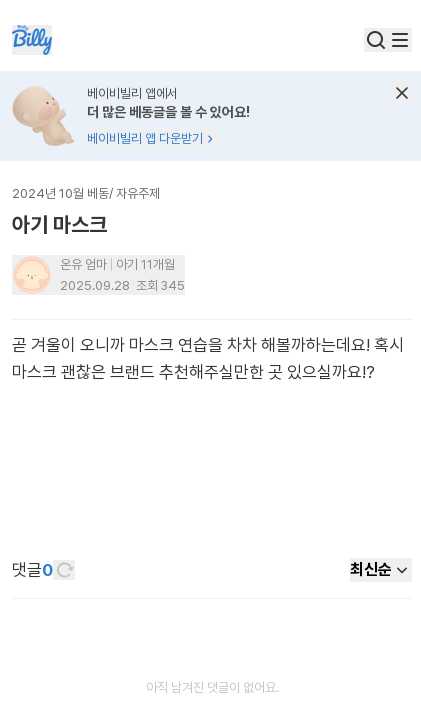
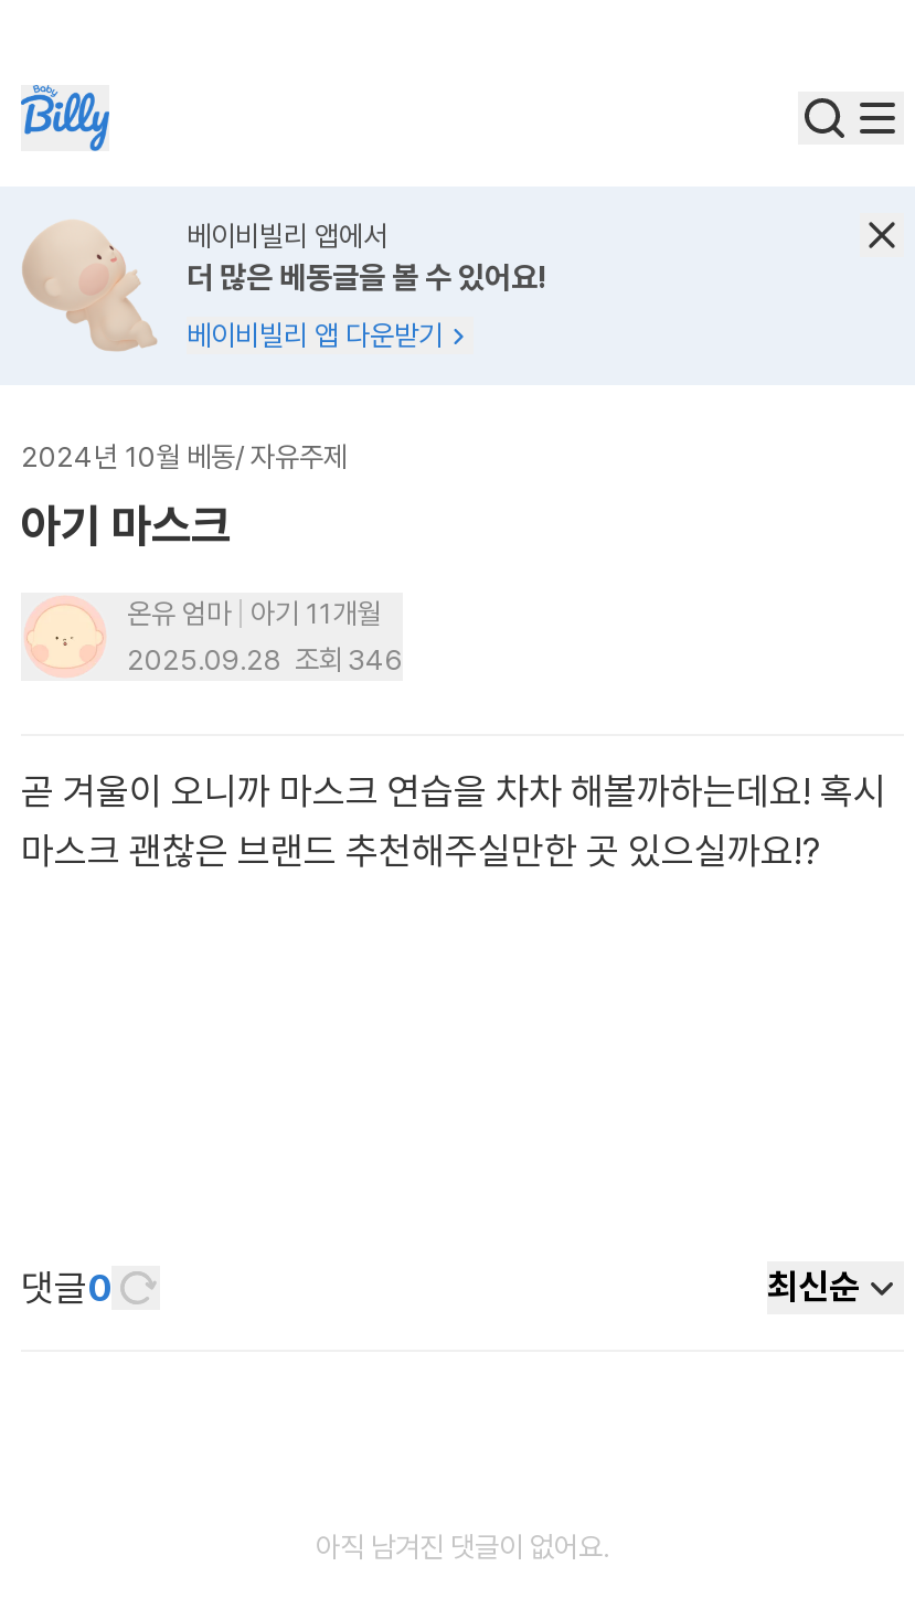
- 2025.09.28 조회 345
+ 2025.09.28 조회 346
